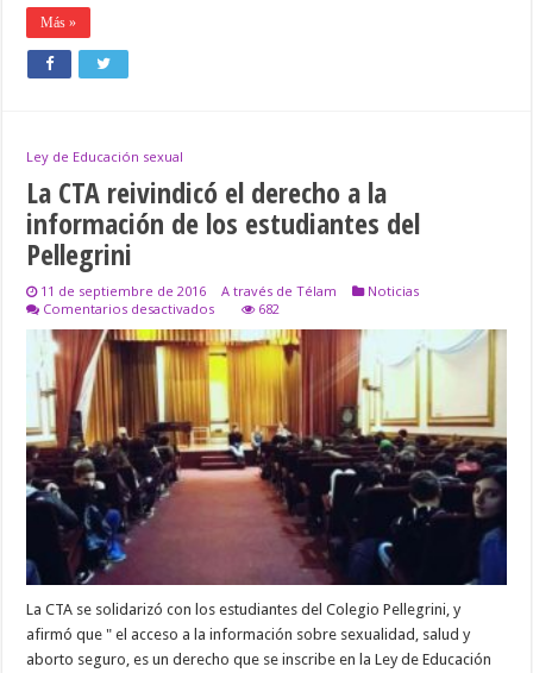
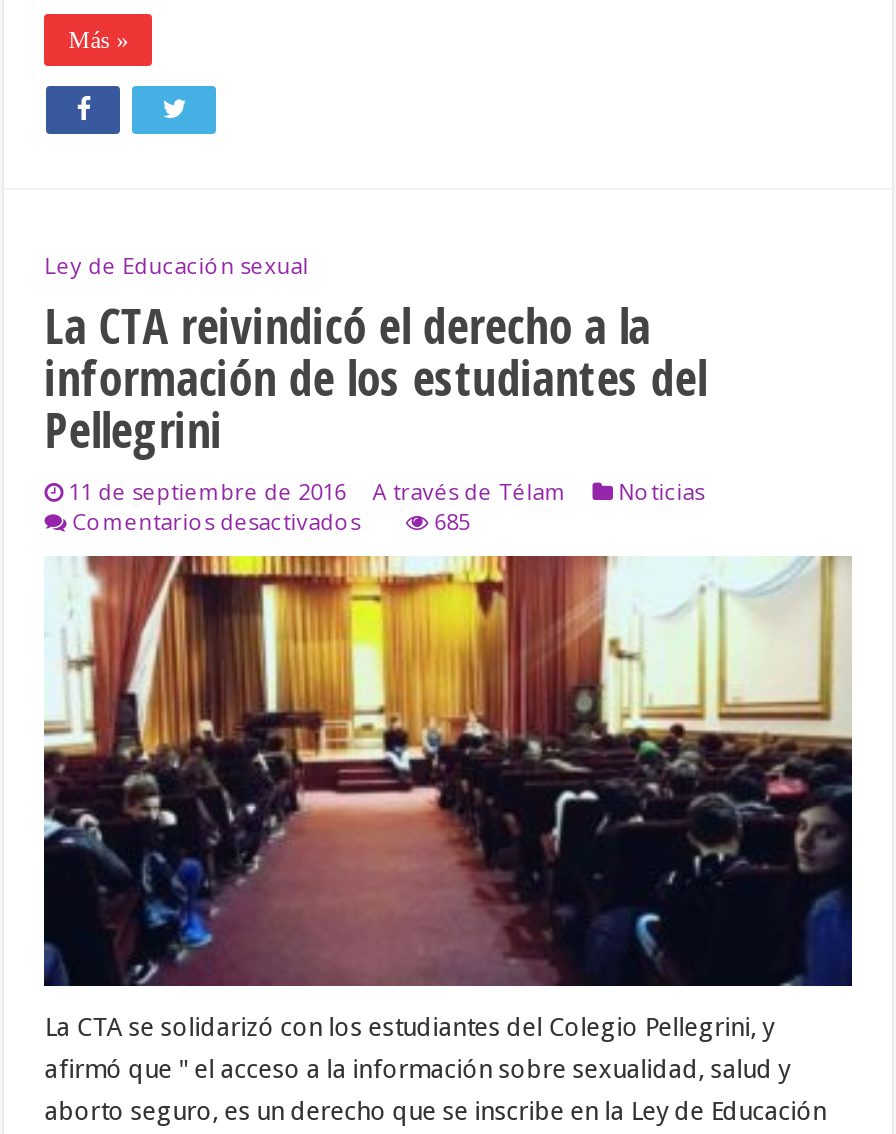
- 682
+ 685
